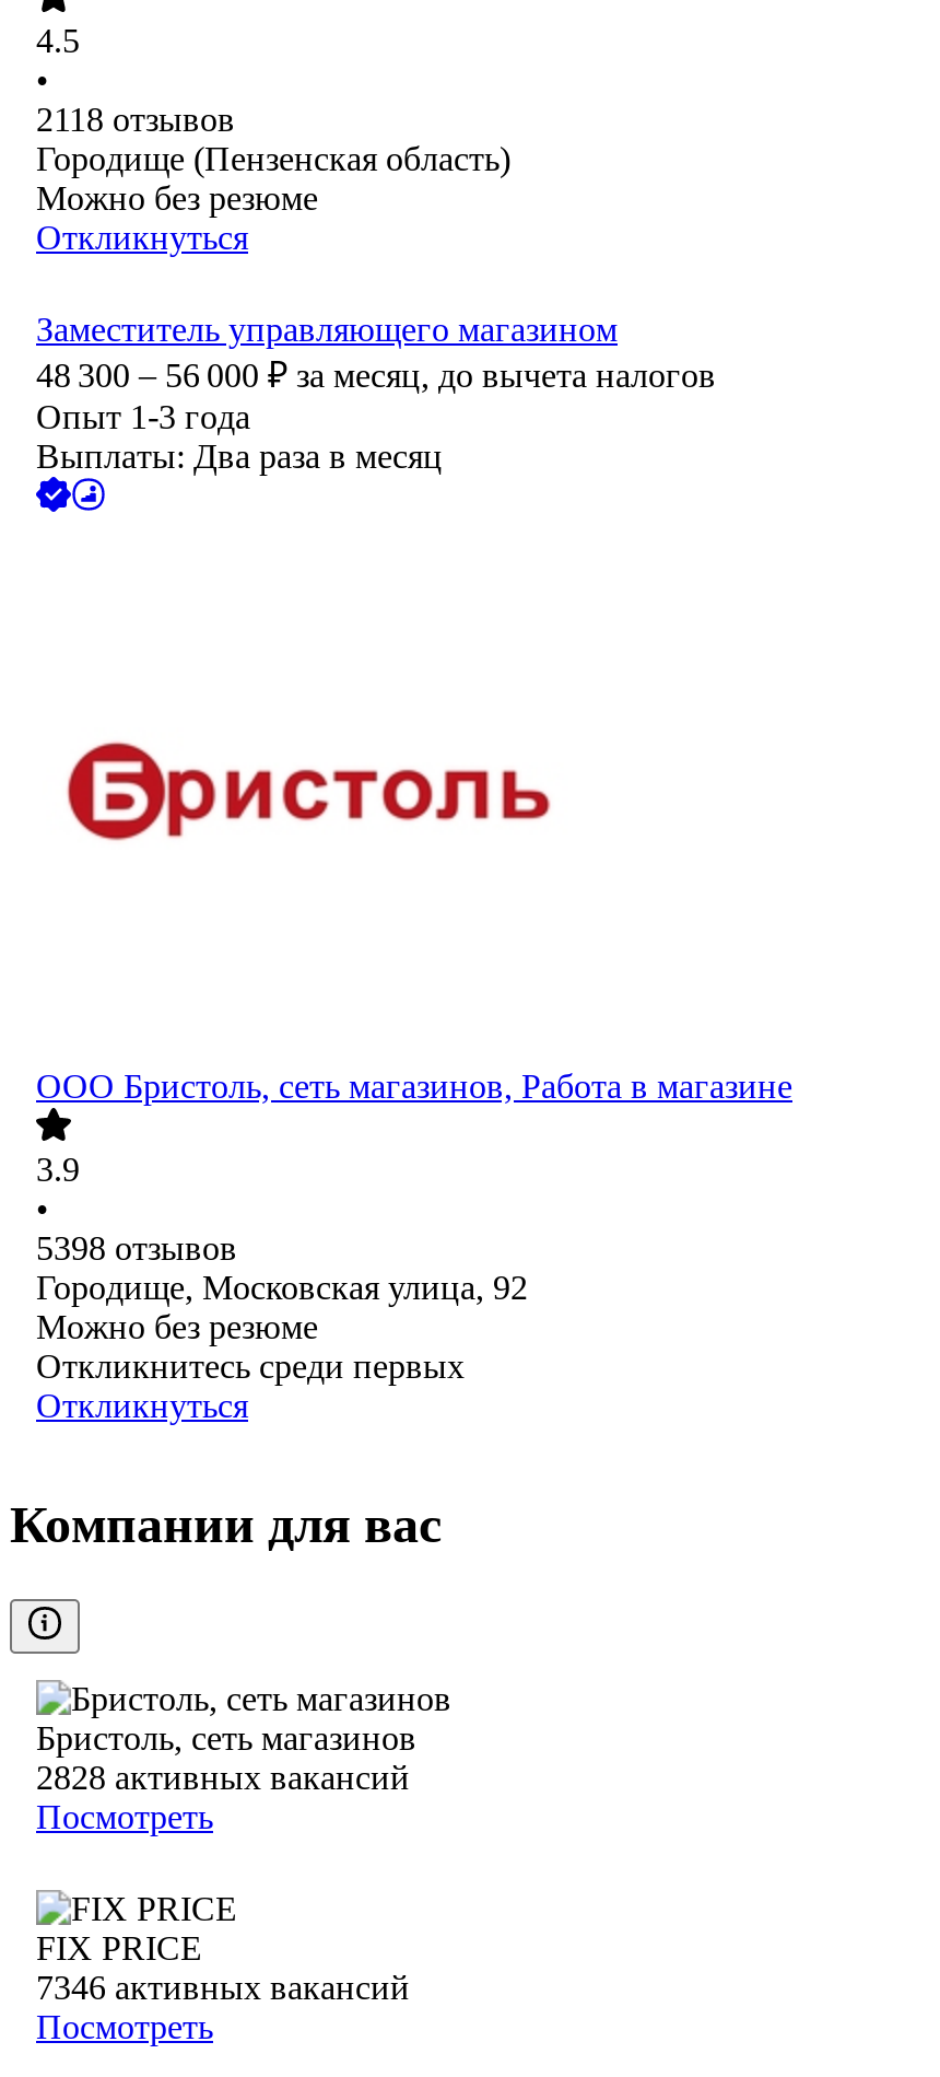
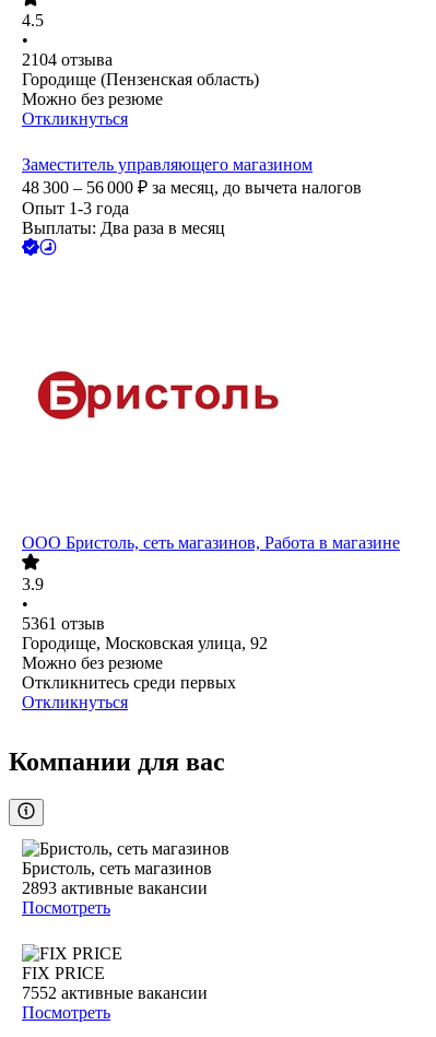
- 2118 отзывов
+ 2104 отзыва

- 5398 отзывов
+ 5361 отзыв

- 2828 активных вакансий
+ 2893 активные вакансии

- 7346 активных вакансий
+ 7552 активные вакансии
